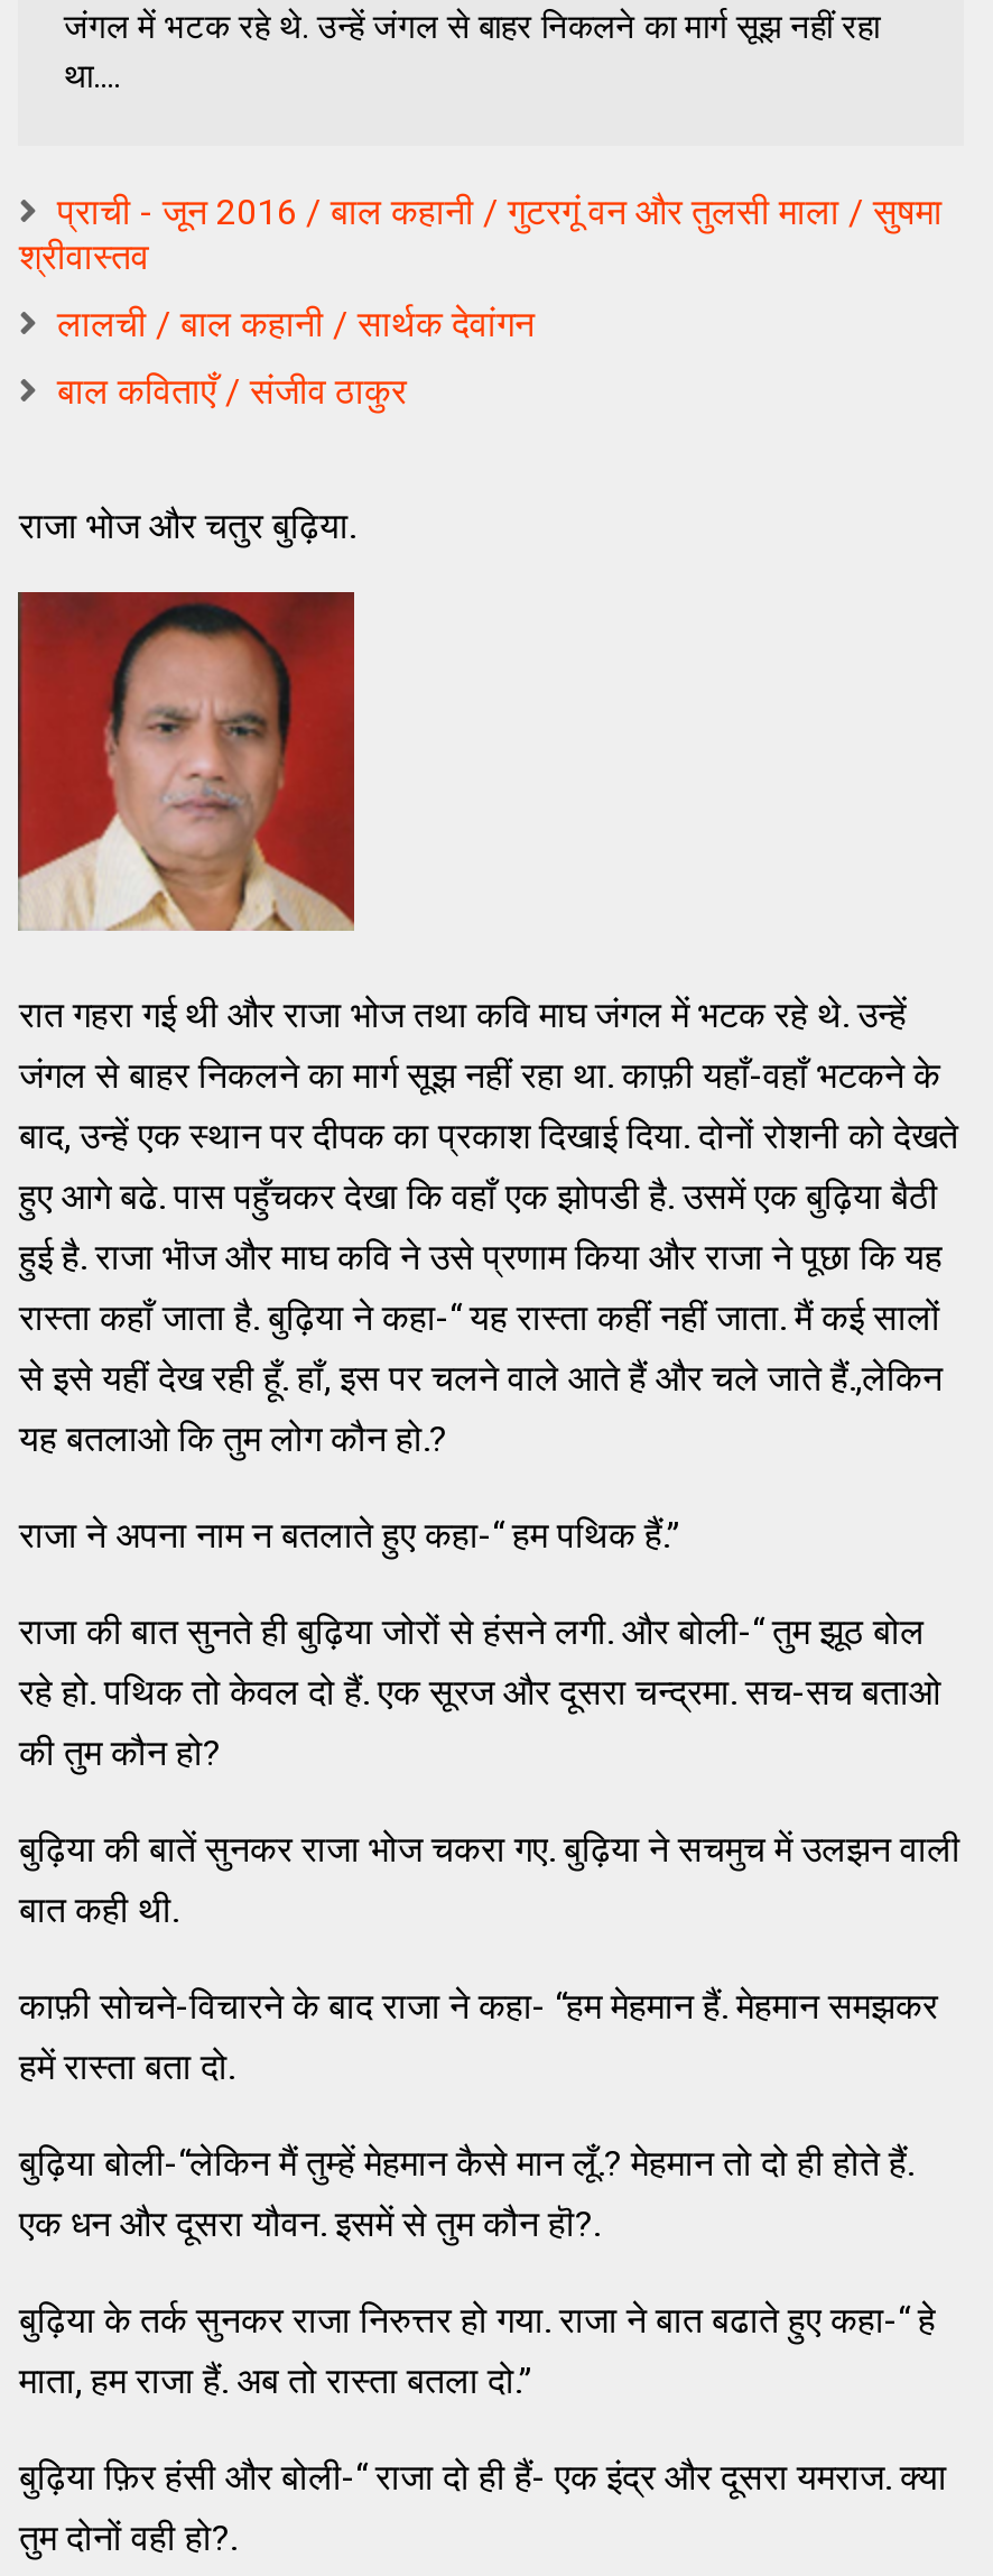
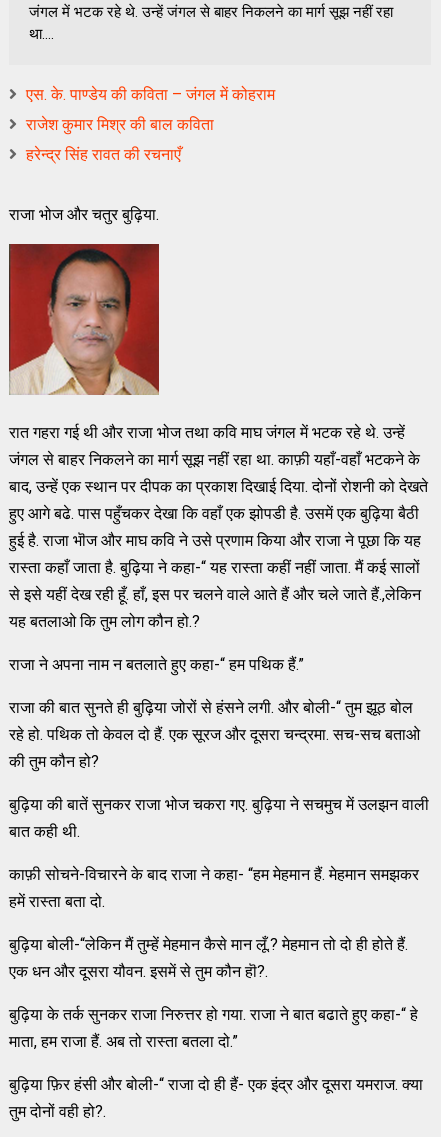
- प्राची - जून 2016 / बाल कहानी / गुटरगूं वन और तुलसी माला / सुषमा
- श्रीवास्तव
+ एस. के. पाण्डेय की कविता – जंगल में कोहराम

- लालची / बाल कहानी / सार्थक देवांगन
+ राजेश कुमार मिश्र की बाल कविता

- बाल कविताएँ / संजीव ठाकुर
+ हरेन्द्र सिंह रावत की रचनाएँ
